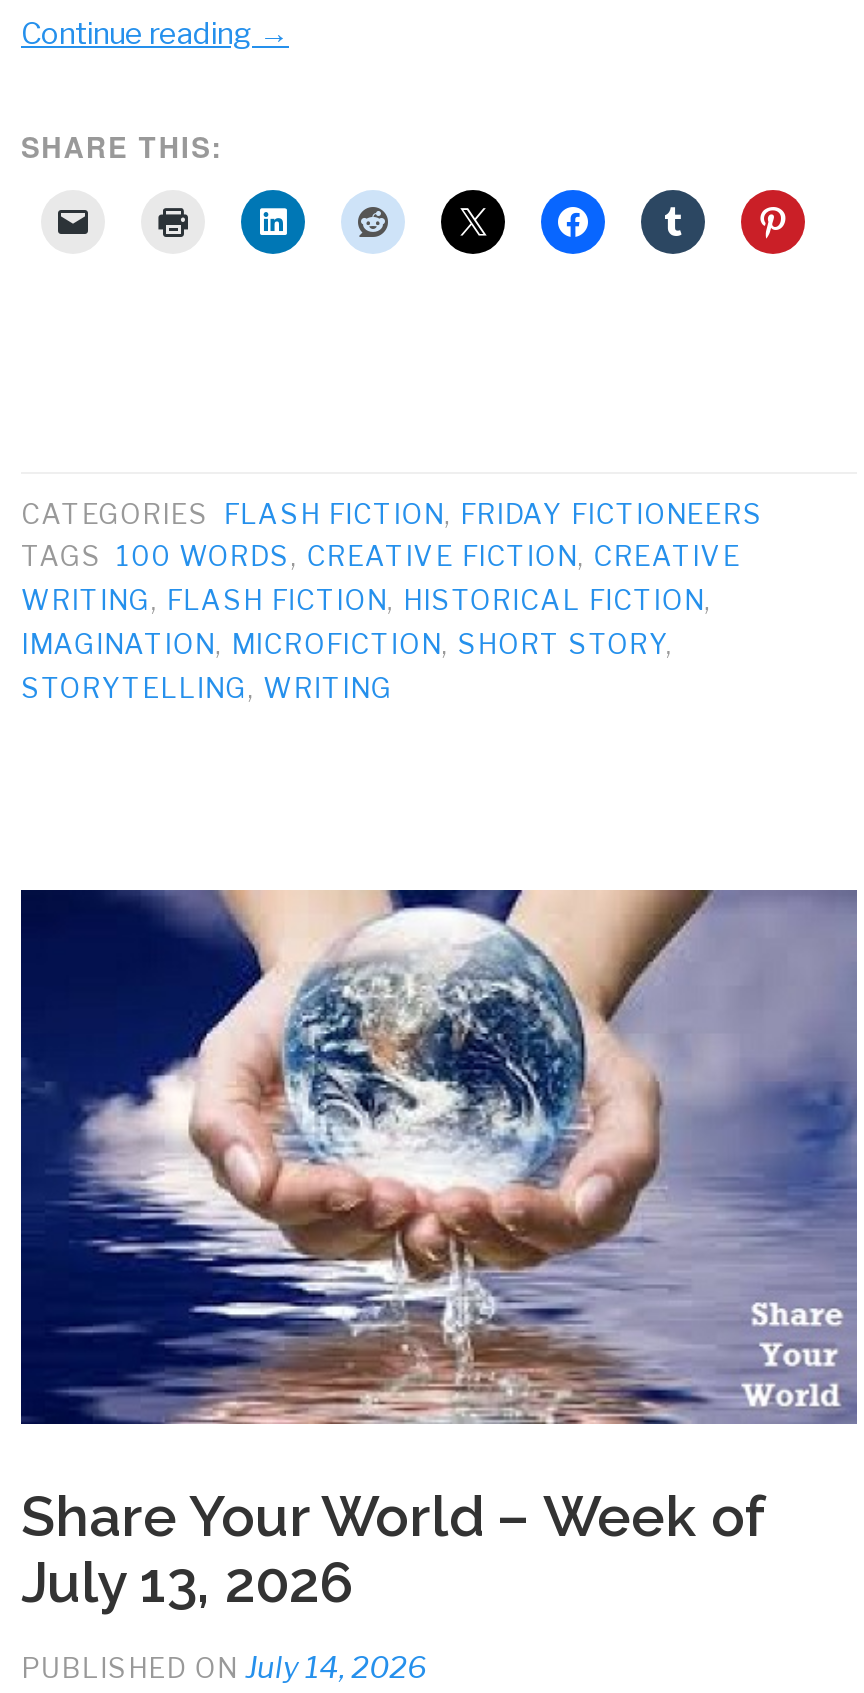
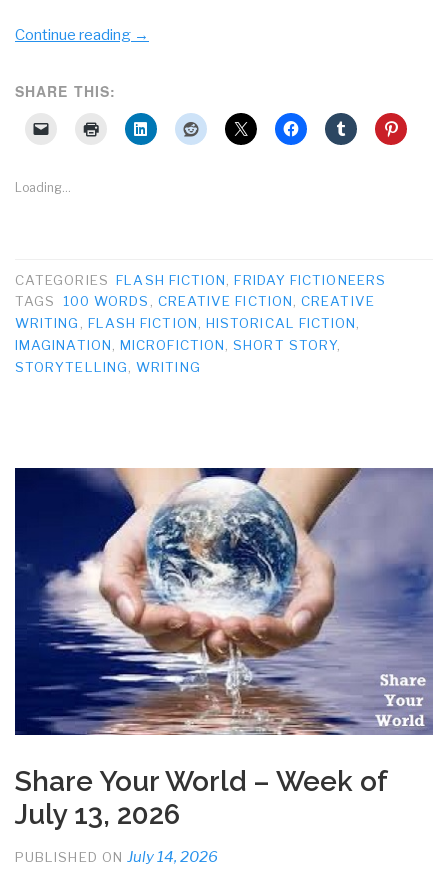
+ Loading...
